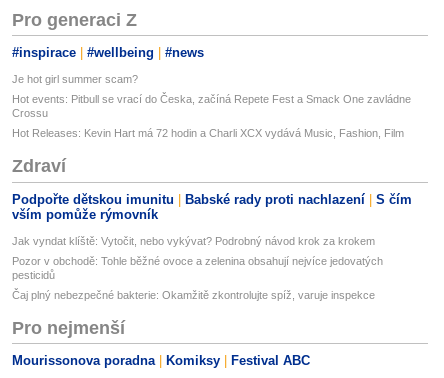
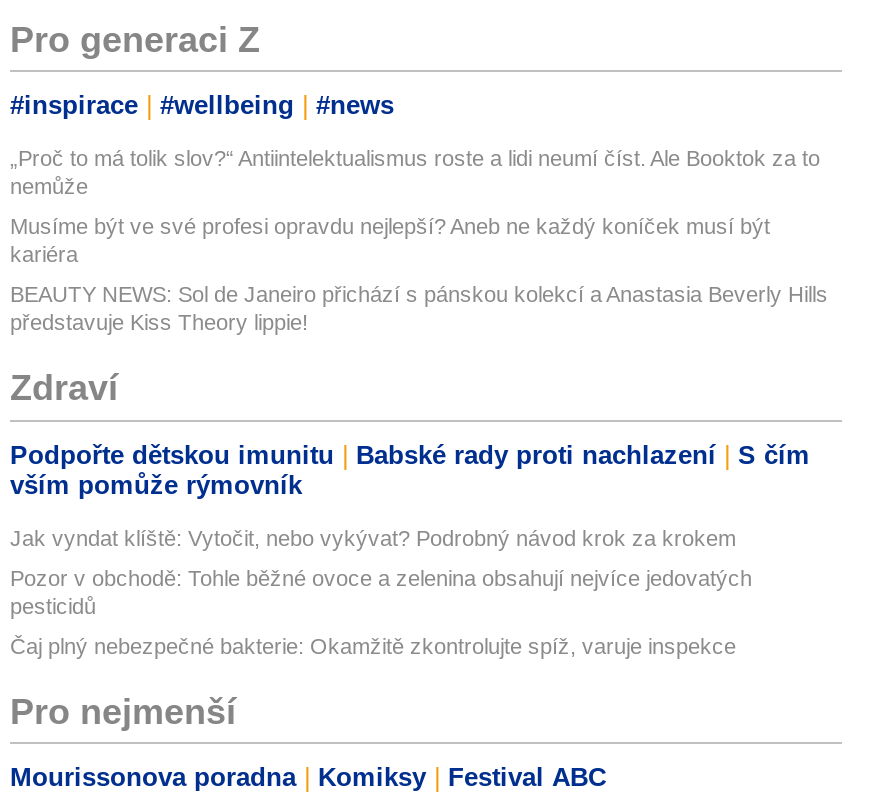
- Je hot girl summer scam?
+ „Proč to má tolik slov?“ Antiintelektualismus roste a lidi neumí číst. Ale Booktok za to
+ nemůže

- Hot events: Pitbull se vrací do Česka, začíná Repete Fest a Smack One zavládne
- Crossu
+ Musíme být ve své profesi opravdu nejlepší? Aneb ne každý koníček musí být
+ kariéra

- Hot Releases: Kevin Hart má 72 hodin a Charli XCX vydává Music, Fashion, Film
+ BEAUTY NEWS: Sol de Janeiro přichází s pánskou kolekcí a Anastasia Beverly Hills
+ představuje Kiss Theory lippie!
